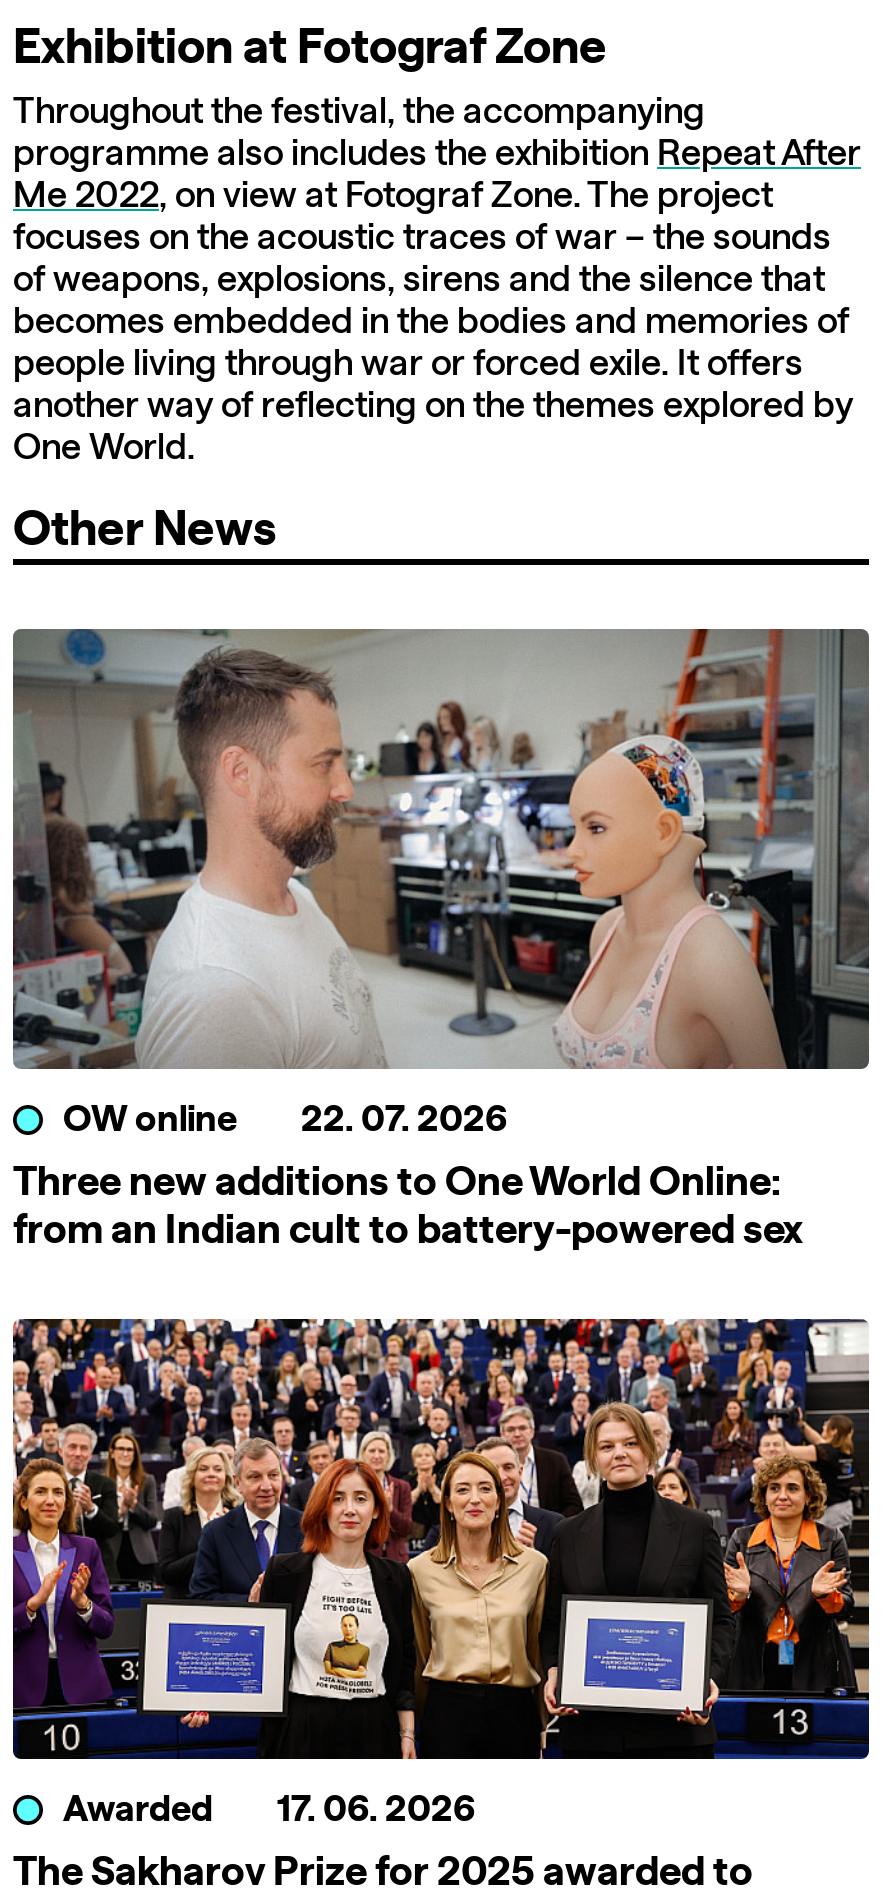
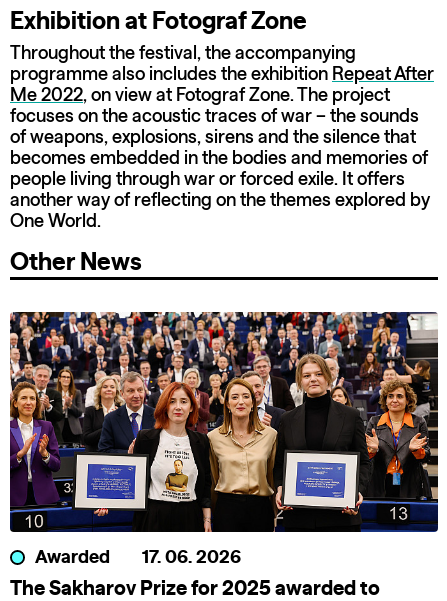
- [image]
- OW online
- 22. 07. 2026
- Three new additions to One World Online:
- from an Indian cult to battery-powered sex
